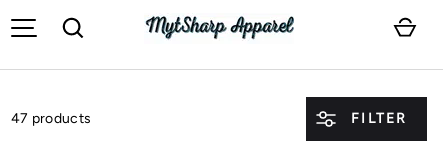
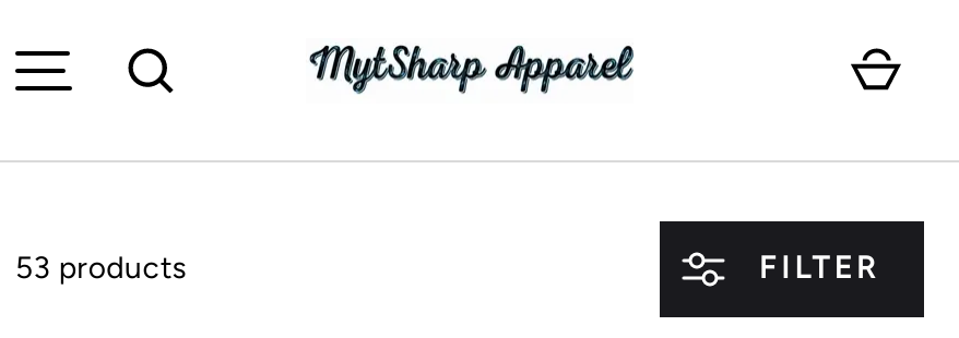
- 47 products
+ 53 products
